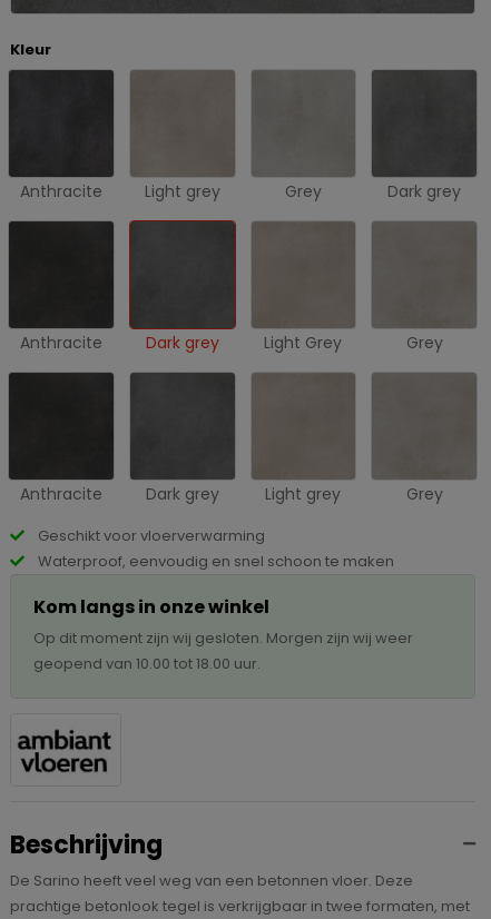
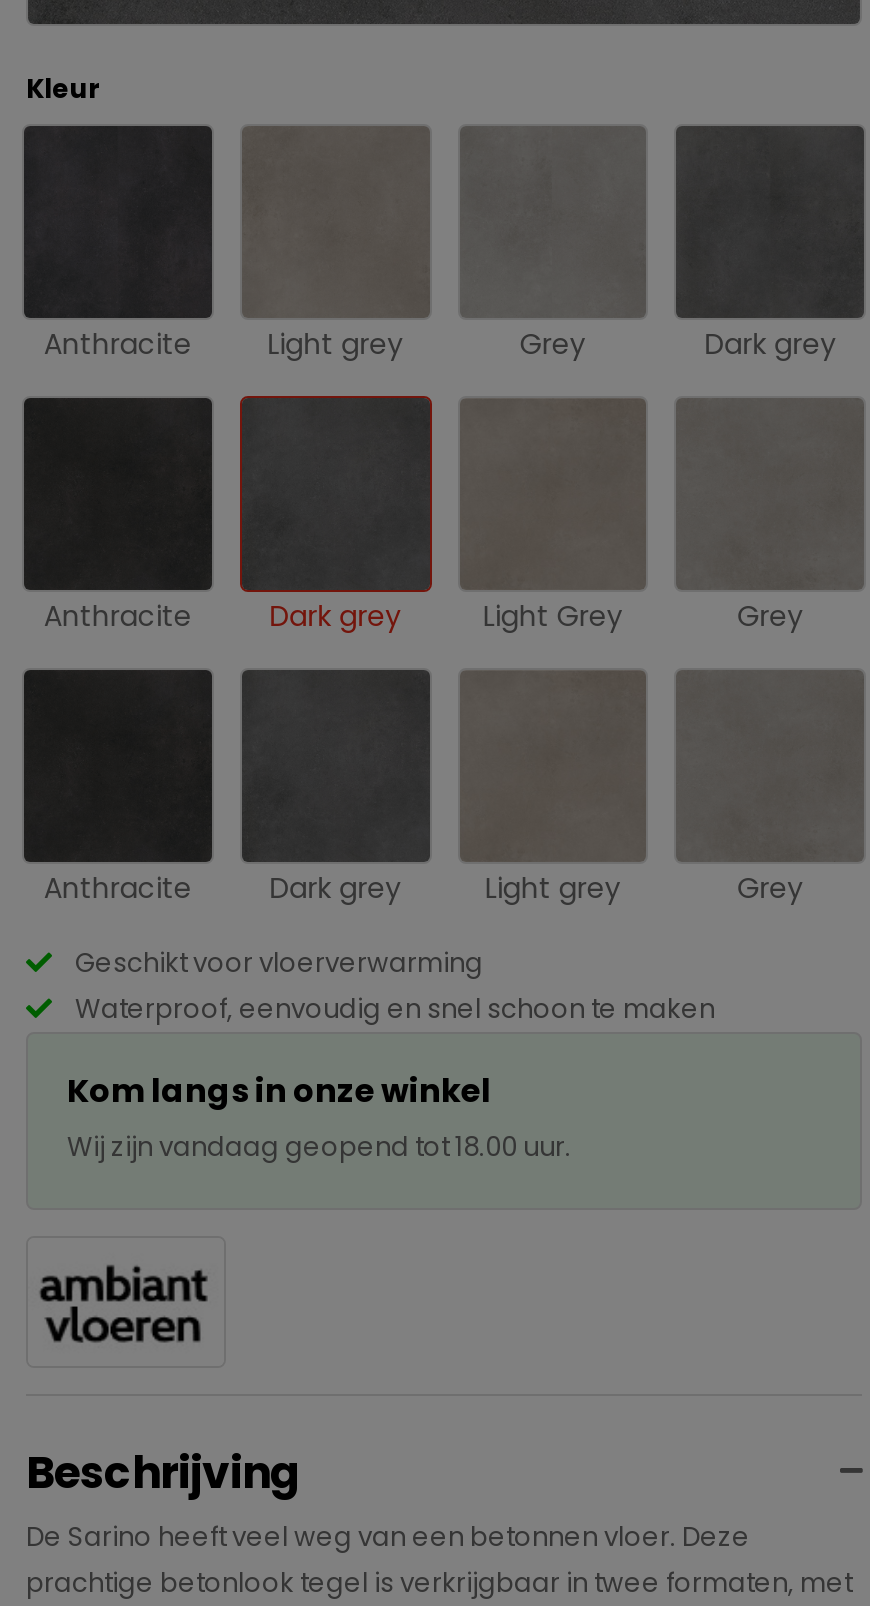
- Op dit moment zijn wij gesloten. Morgen zijn wij weer
- geopend van 10.00 tot 18.00 uur.
+ Wij zijn vandaag geopend tot 18.00 uur.
